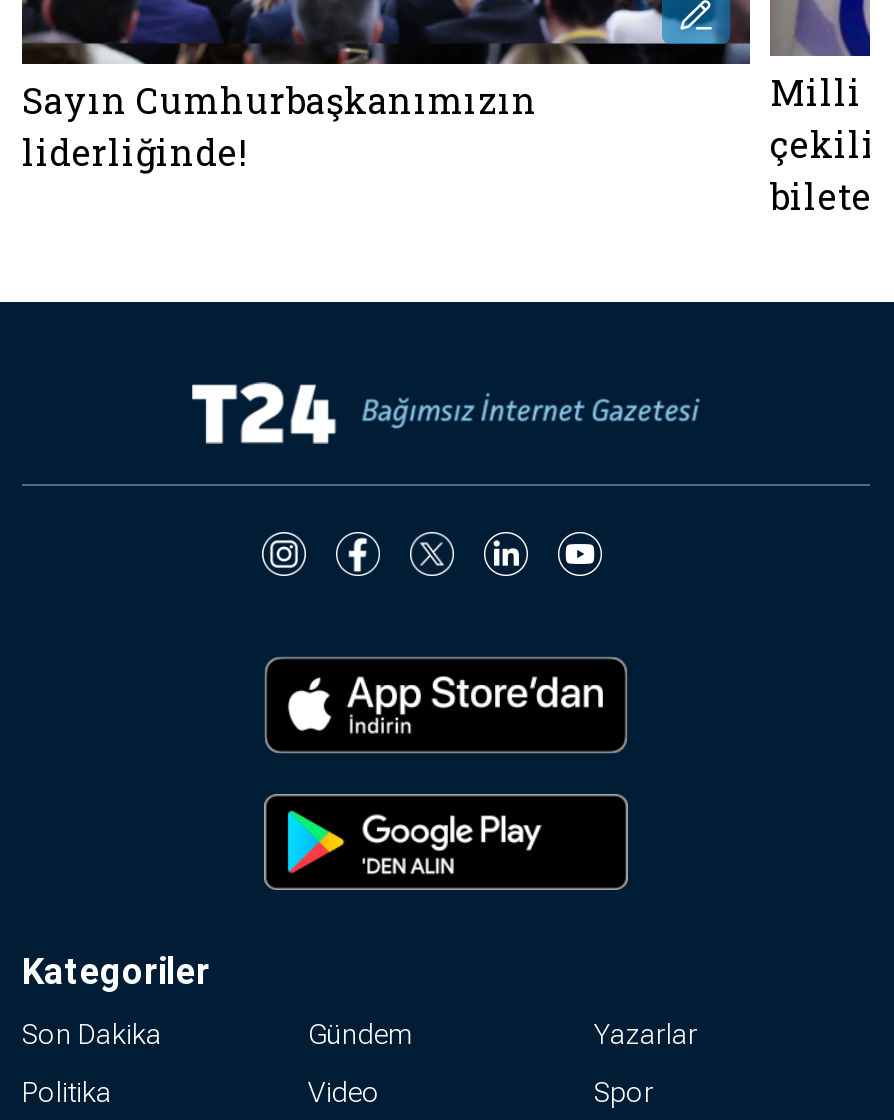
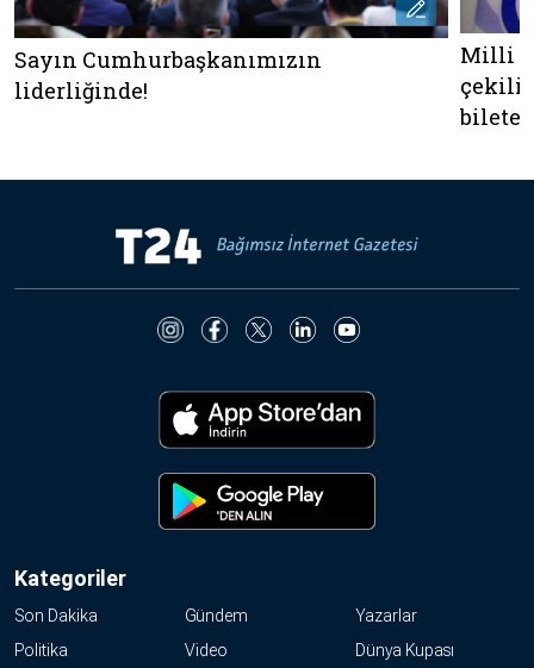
- Spor
+ Dünya Kupası
